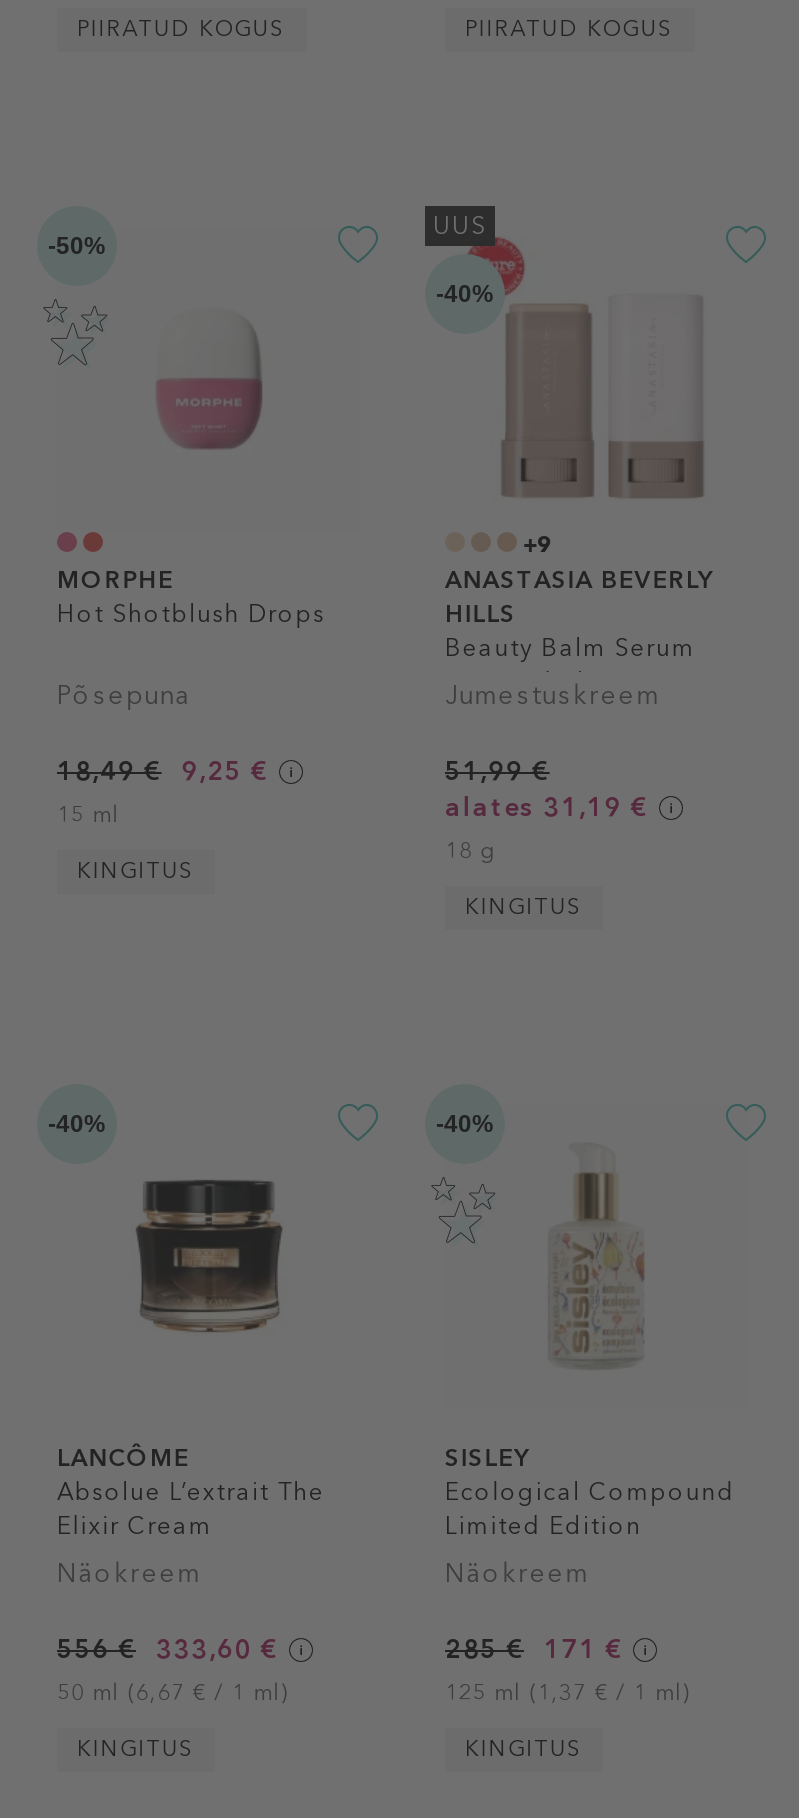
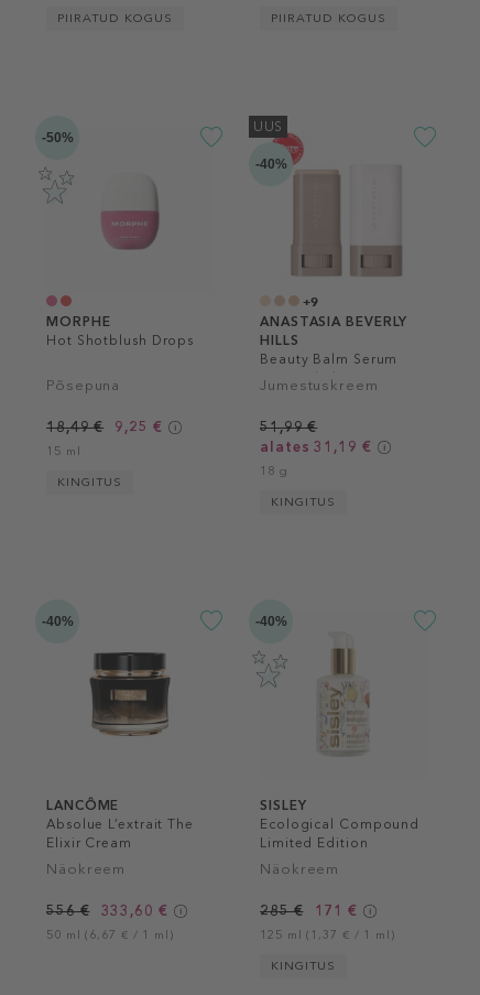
- KINGITUS
